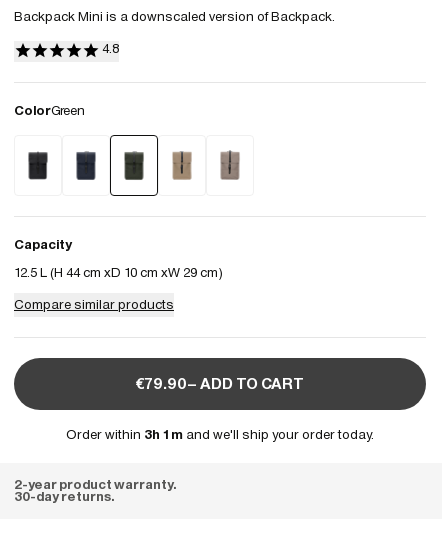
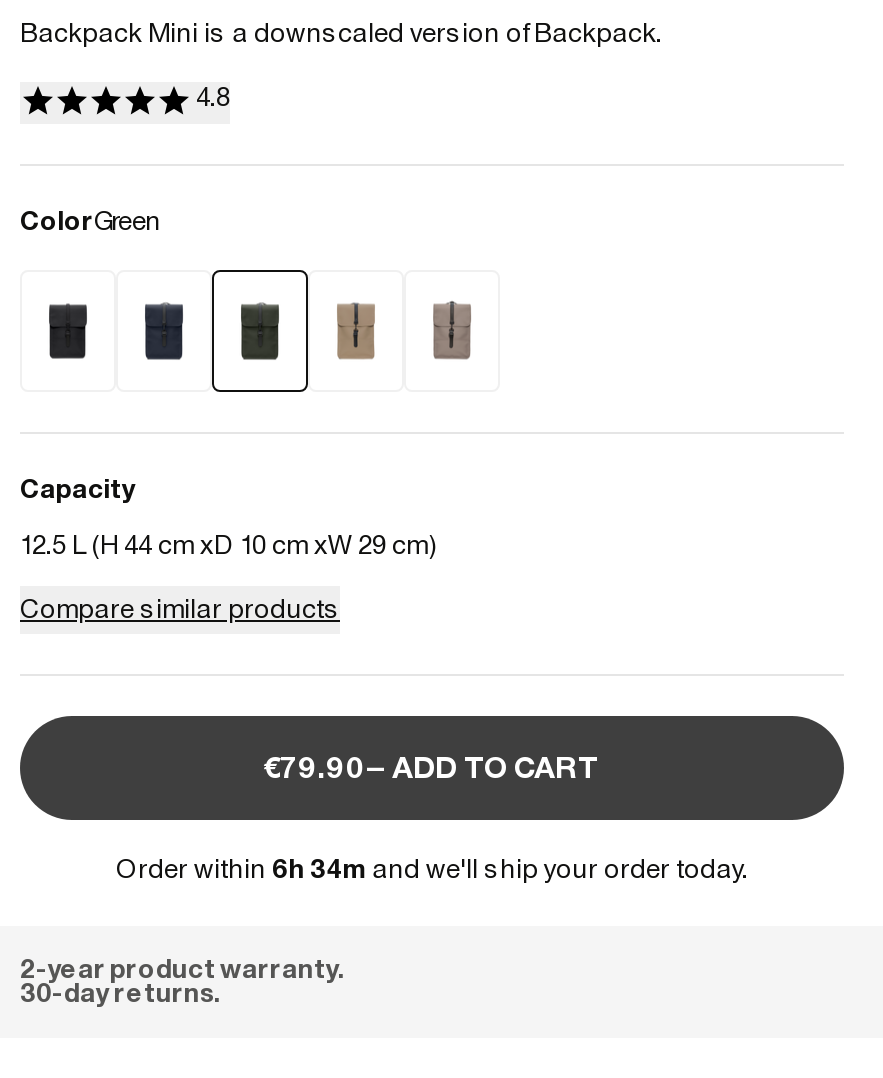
- Order within 3h 1m and we'll ship your order today.
+ Order within 6h 34m and we'll ship your order today.
